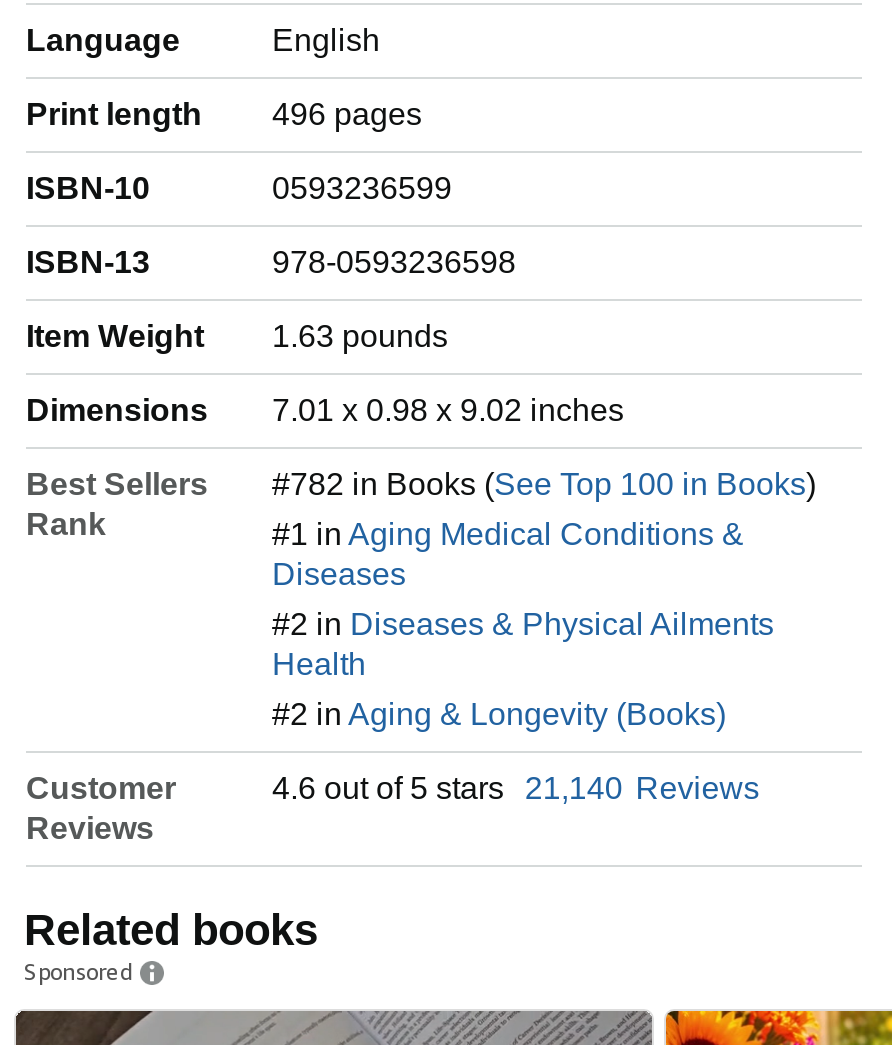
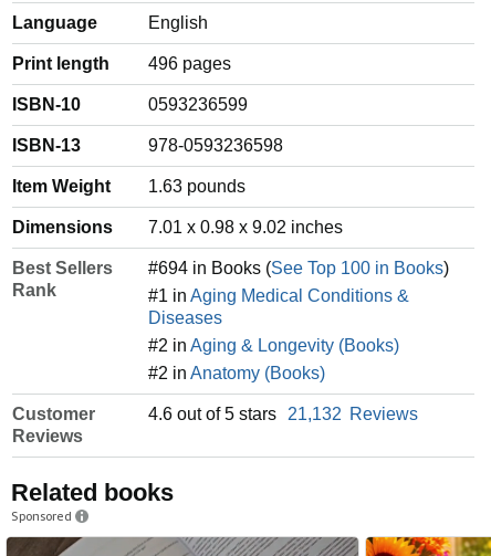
- #782 in Books (See Top 100 in Books)
+ #694 in Books (See Top 100 in Books)

- #2 in Diseases & Physical Ailments
- Health

moved up: #2 in Aging & Longevity (Books)

+ #2 in Anatomy (Books)

- 4.6 out of 5 stars 21,140 Reviews
+ 4.6 out of 5 stars 21,132 Reviews
